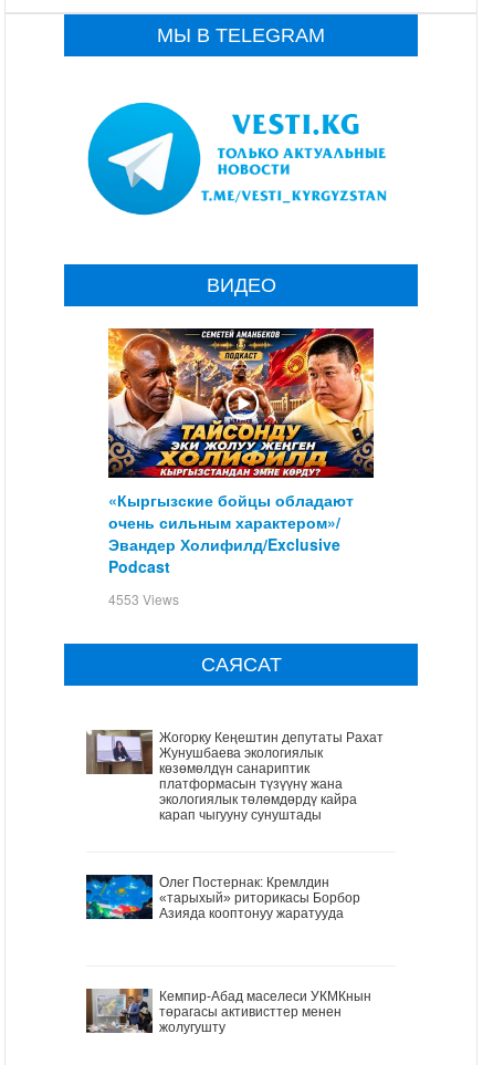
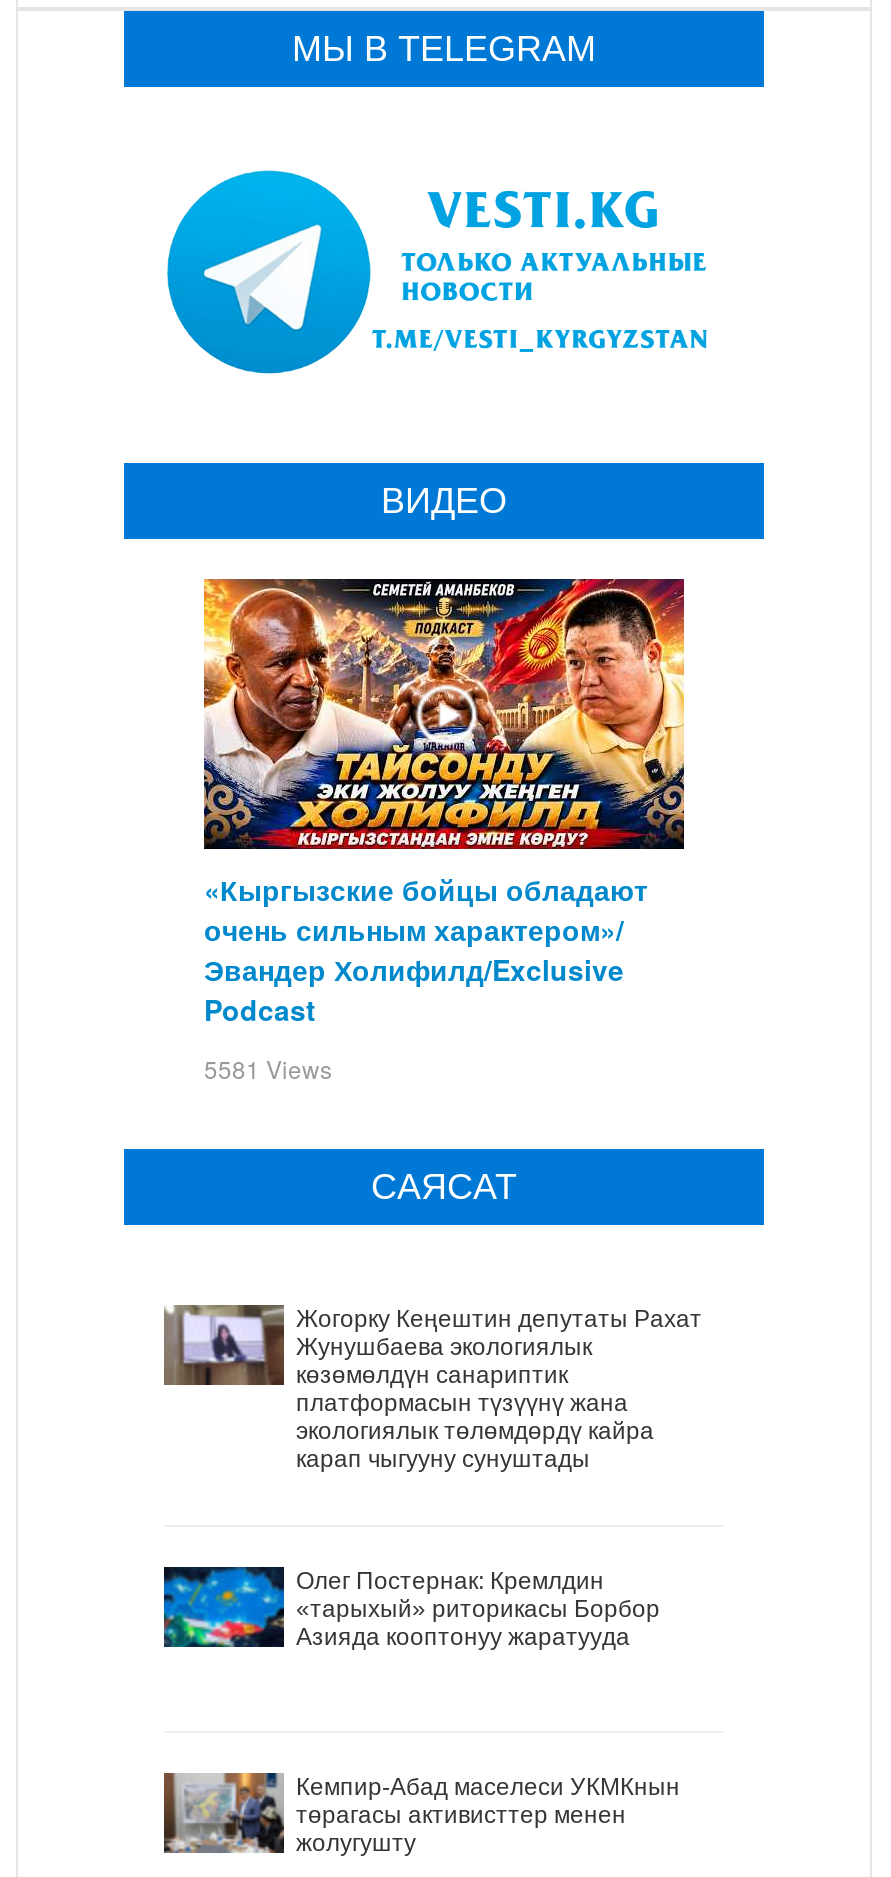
- 4553 Views
+ 5581 Views
